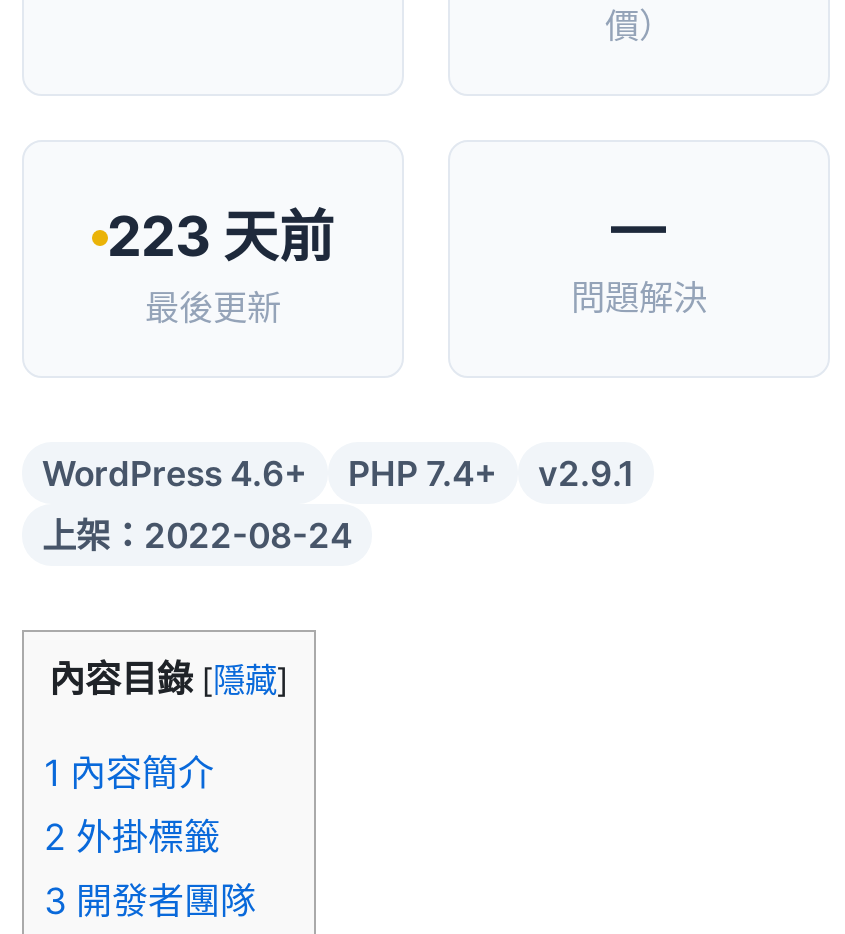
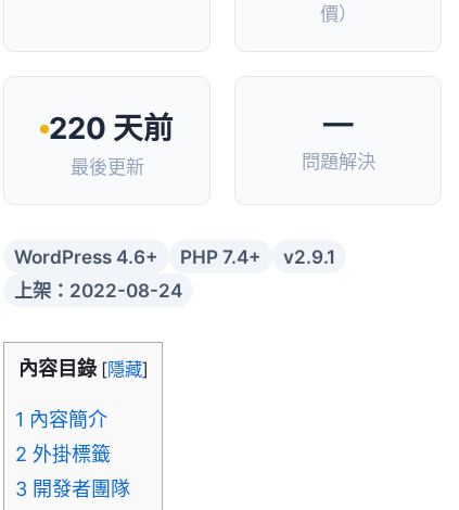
- 223 天前
+ 220 天前
